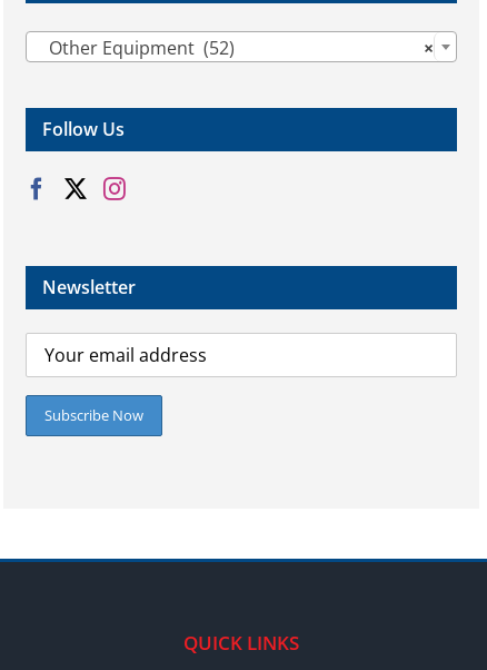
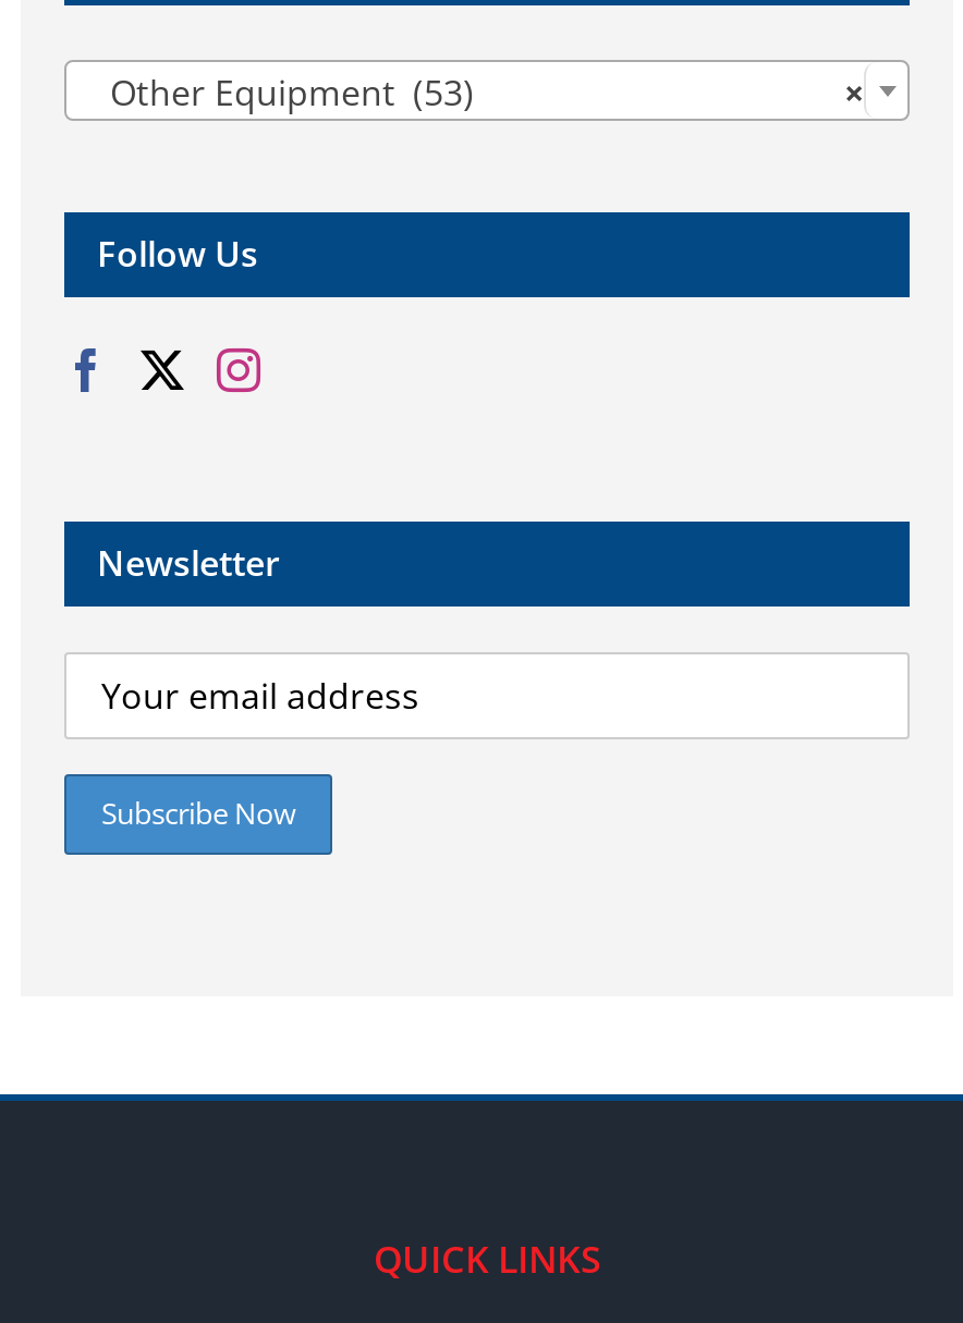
- Other Equipment (52)
+ Other Equipment (53)
